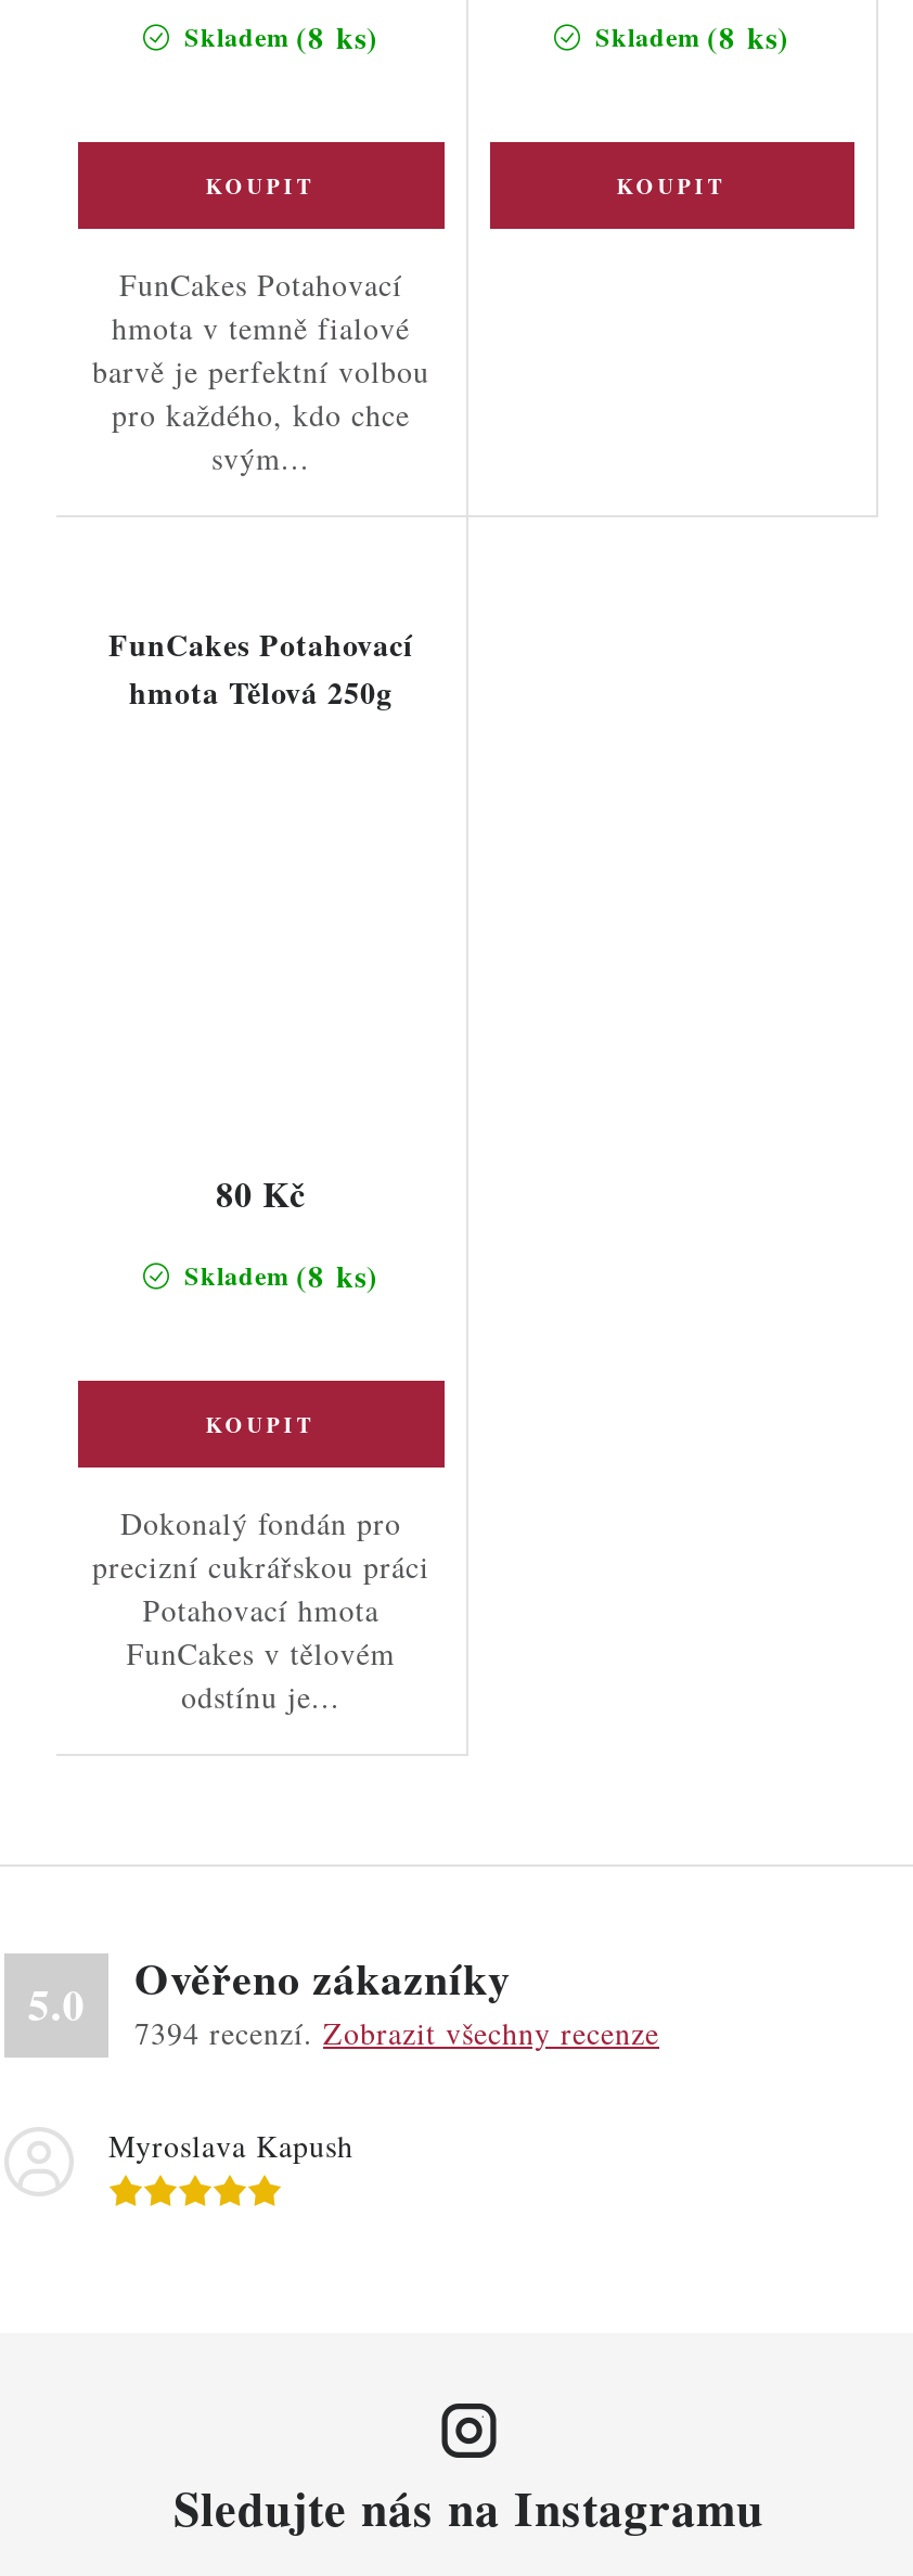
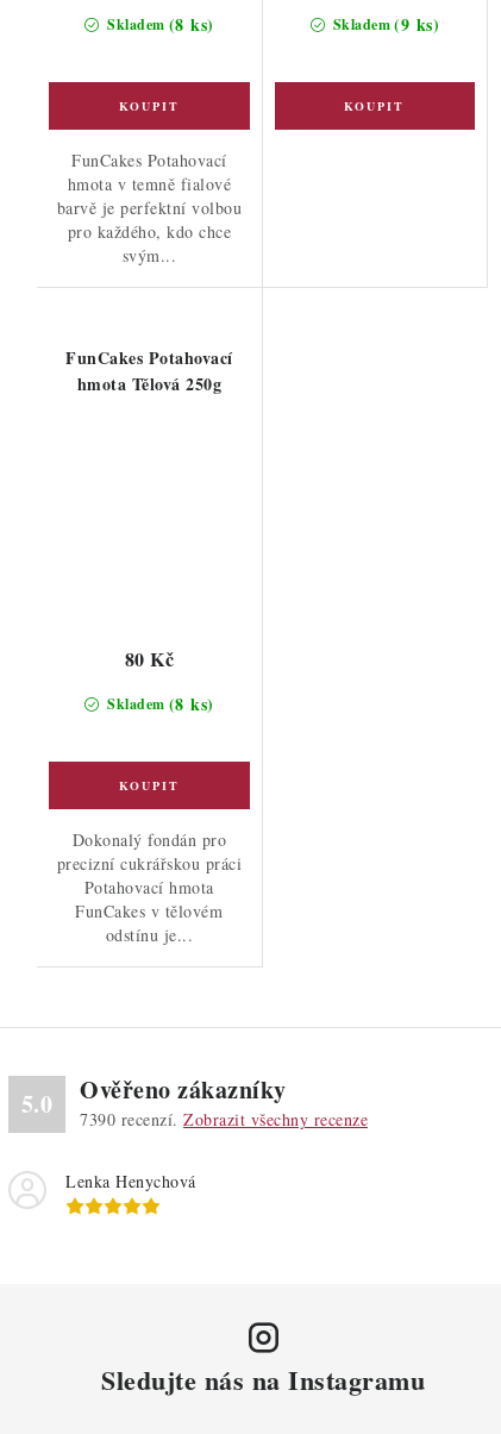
- Skladem (8 ks)
+ Skladem (9 ks)

- 7394 recenzí. Zobrazit všechny recenze
+ 7390 recenzí. Zobrazit všechny recenze

- Myroslava Kapush
+ Lenka Henychová
